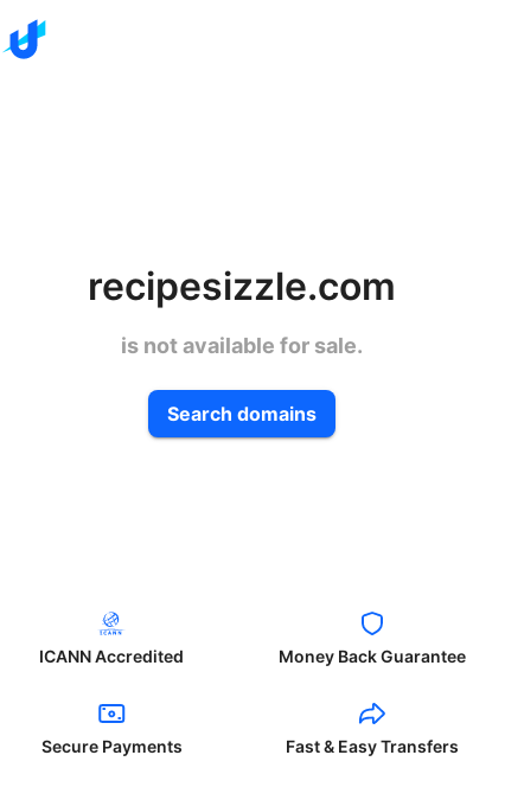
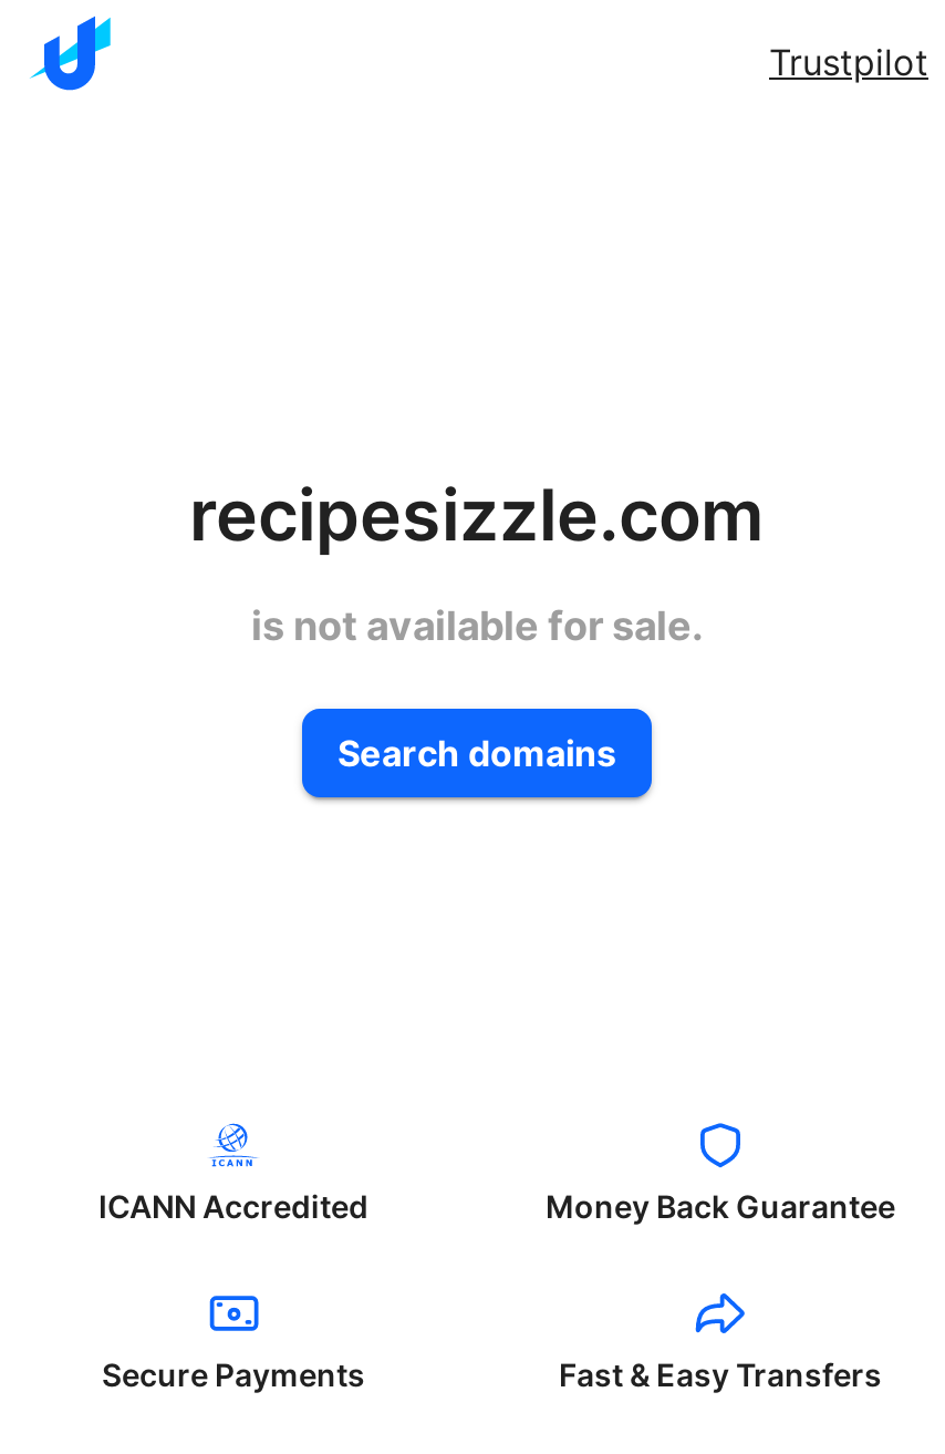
+ Trustpilot
